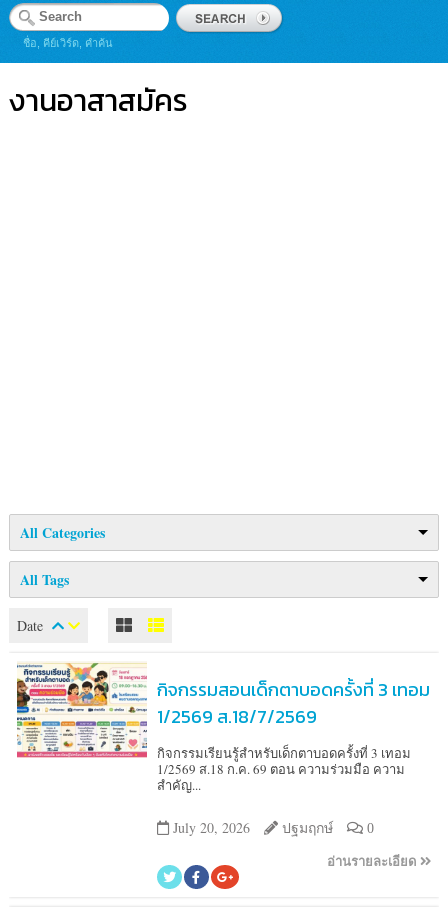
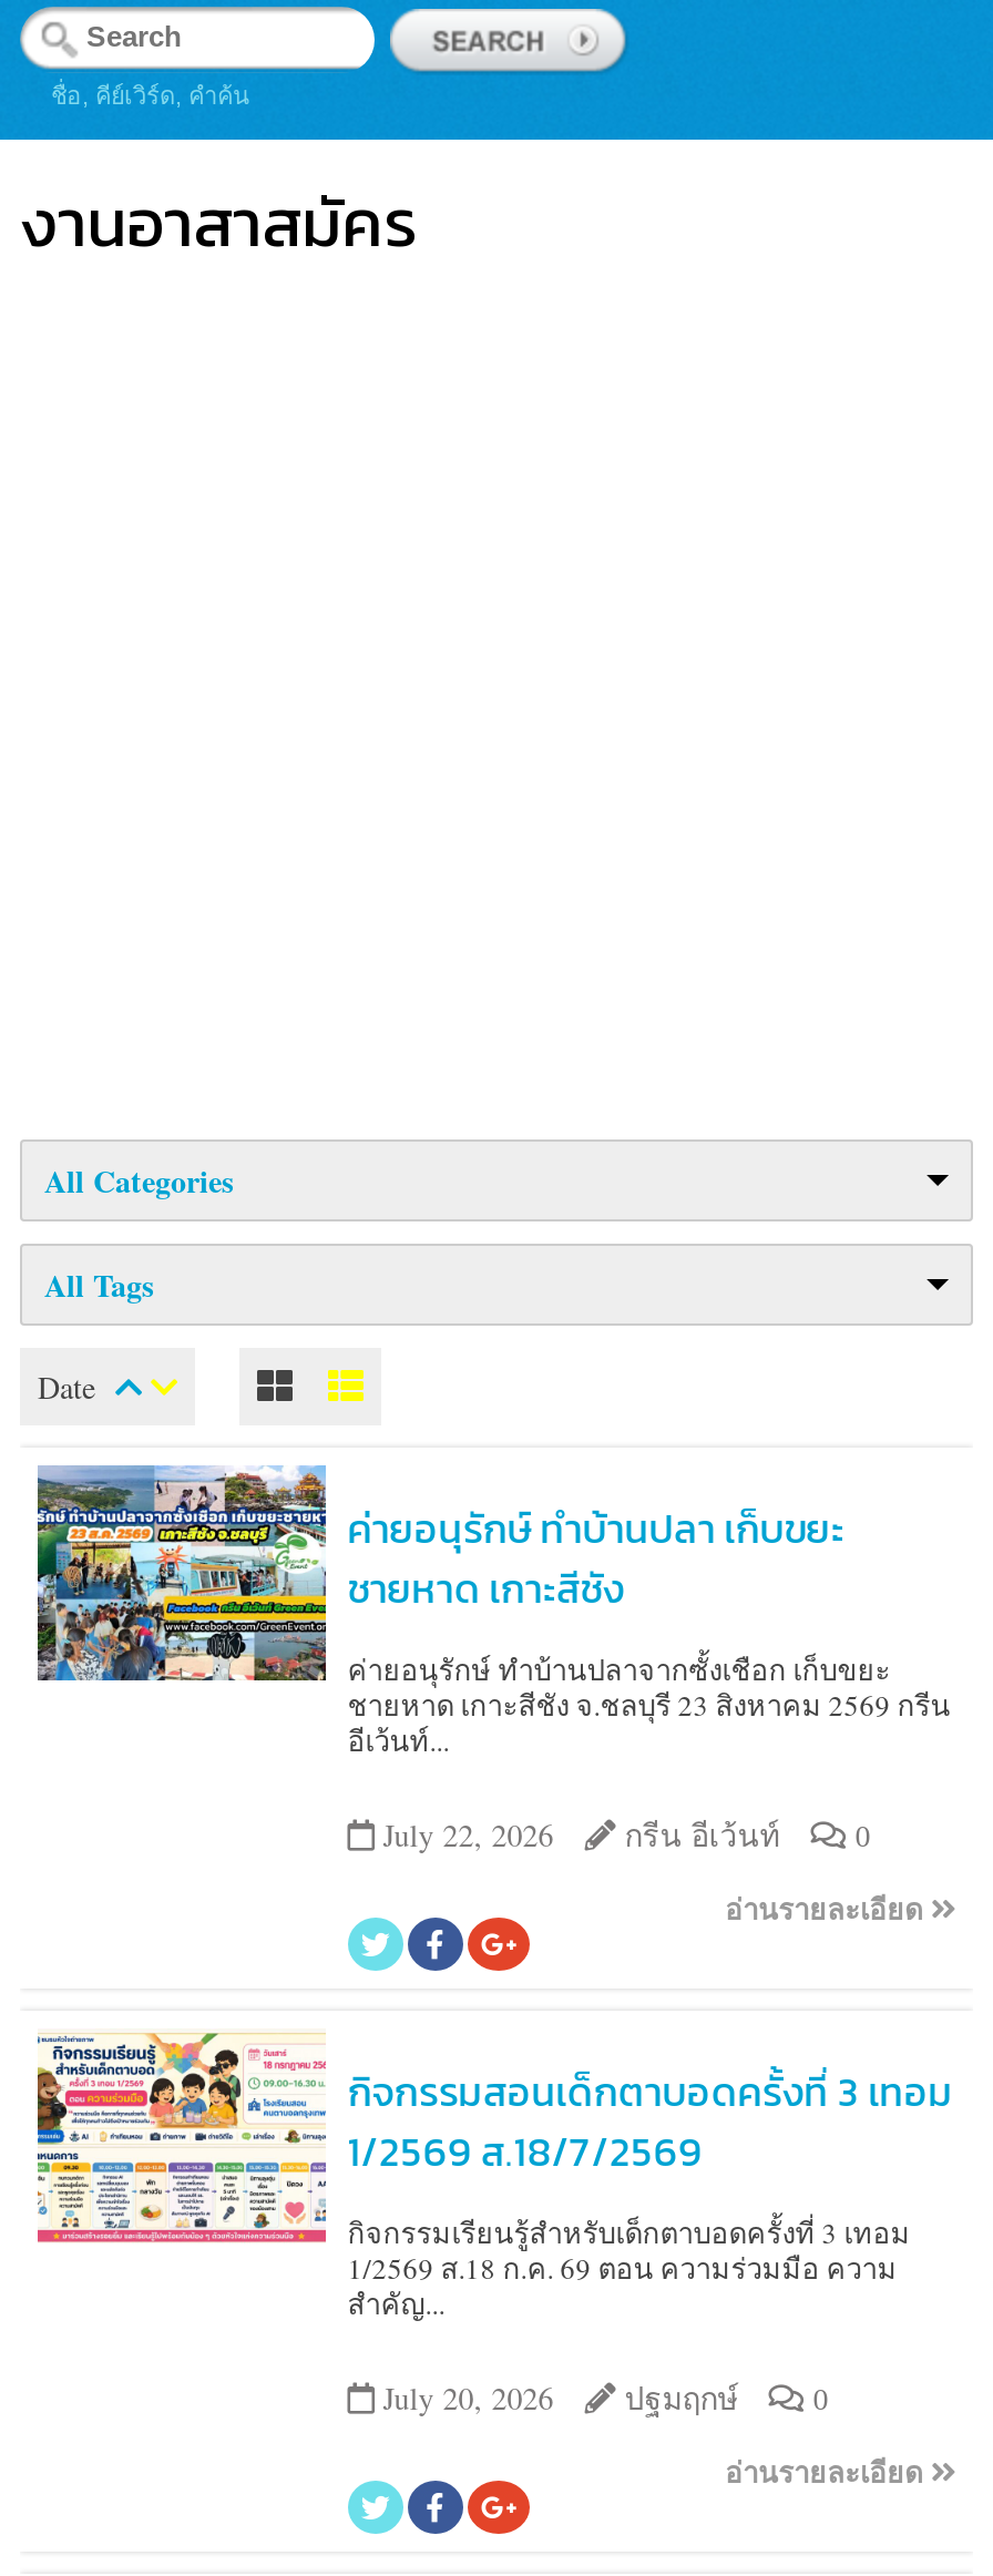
+ [image]
+ ค่ายอนุรักษ์ ทำบ้านปลา เก็บขยะ
+ ชายหาด เกาะสีชัง
+ ค่ายอนุรักษ์ ทำบ้านปลาจากซั้งเชือก เก็บขยะ
+ ชายหาด เกาะสีชัง จ.ชลบุรี 23 สิงหาคม 2569 กรีน
+ อีเว้นท์...
+ July 22, 2026
+ กรีน อีเว้นท์
+ 0
+ อ่านรายละเอียด
